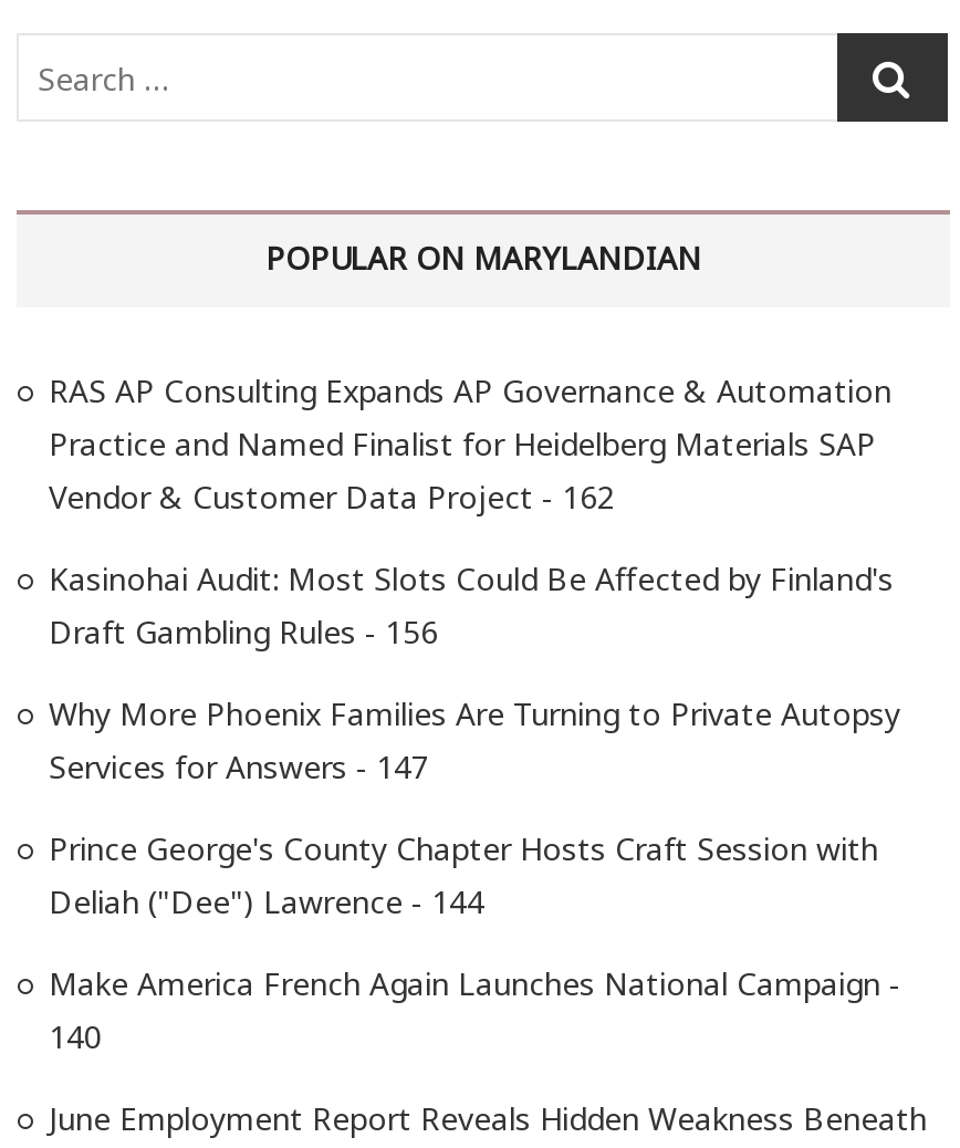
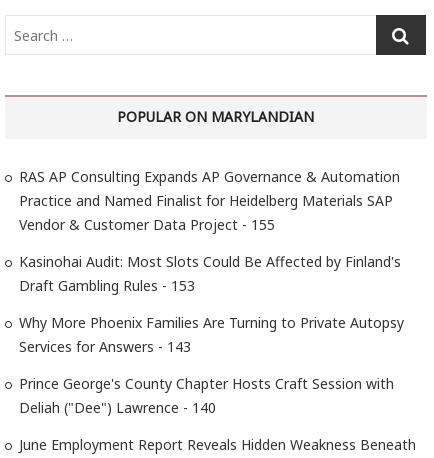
- Vendor & Customer Data Project - 162
+ Vendor & Customer Data Project - 155

- Draft Gambling Rules - 156
+ Draft Gambling Rules - 153

- Services for Answers - 147
+ Services for Answers - 143

- Deliah ("Dee") Lawrence - 144
- Make America French Again Launches National Campaign -
- 140
+ Deliah ("Dee") Lawrence - 140
